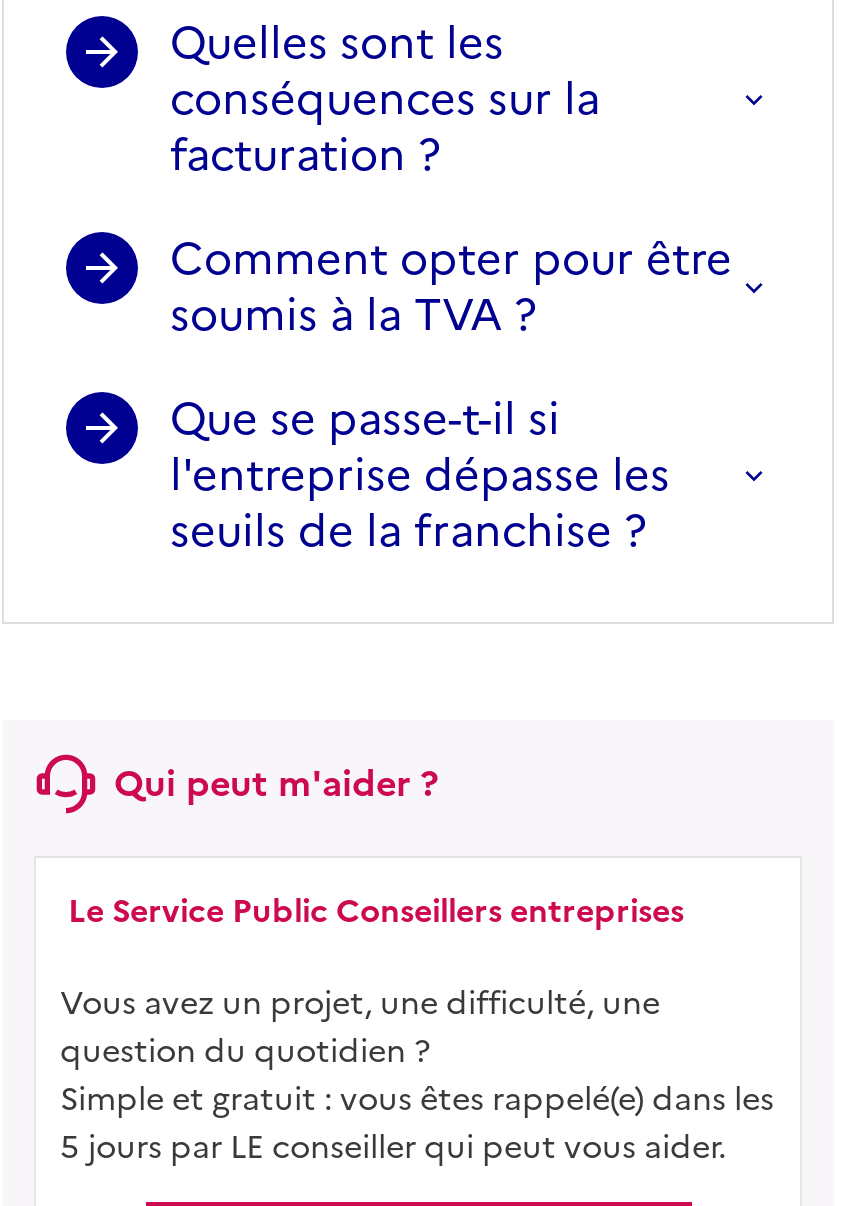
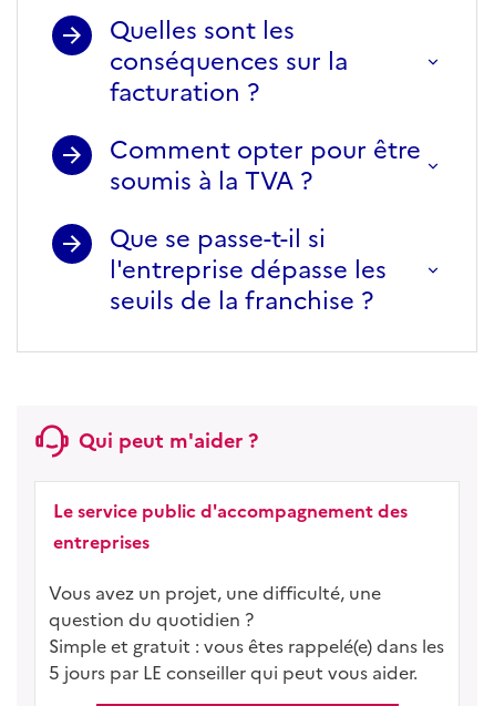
- Le Service Public Conseillers entreprises
+ Le service public d'accompagnement des
+ entreprises
